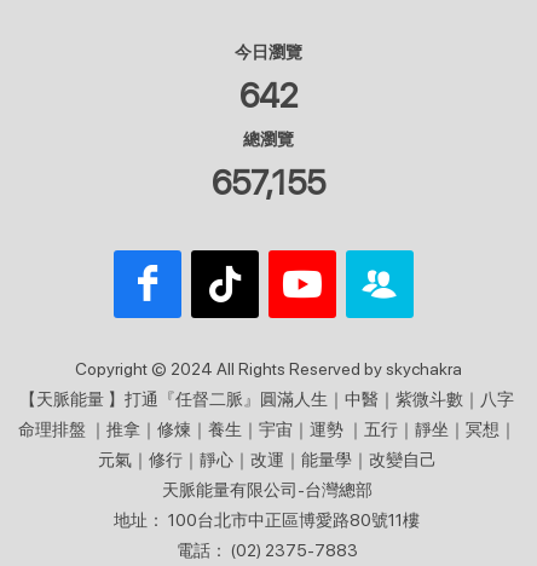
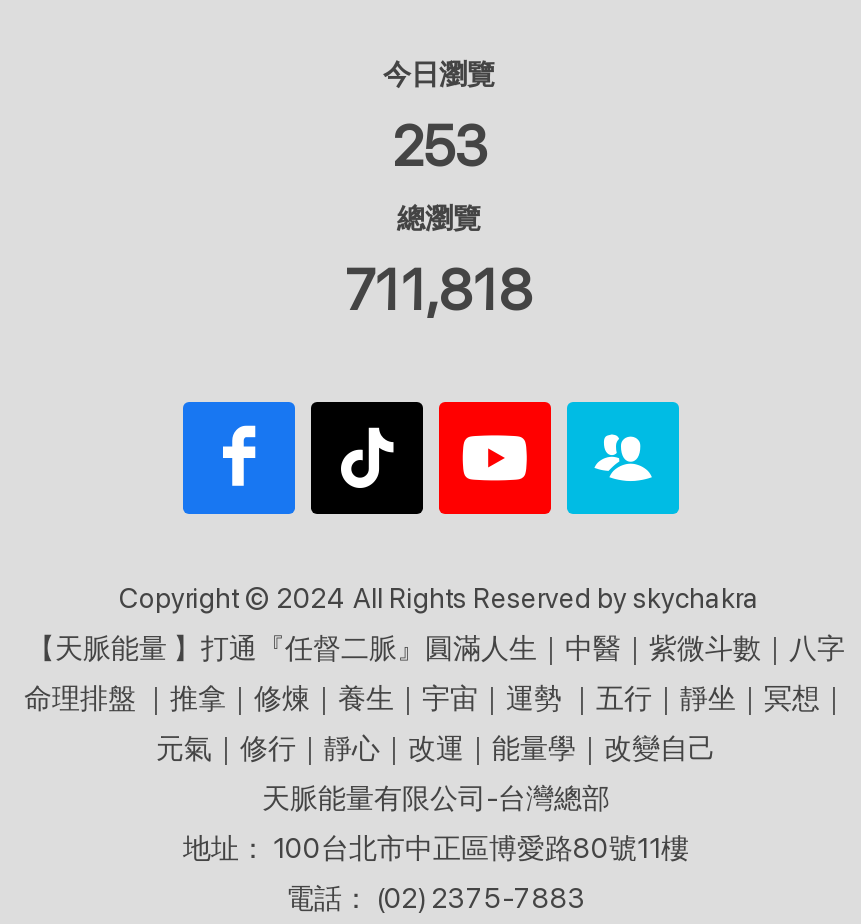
- 642
+ 253

- 657,155
+ 711,818
